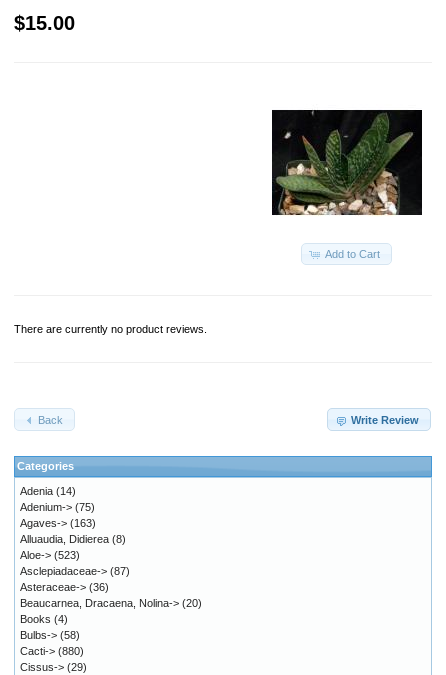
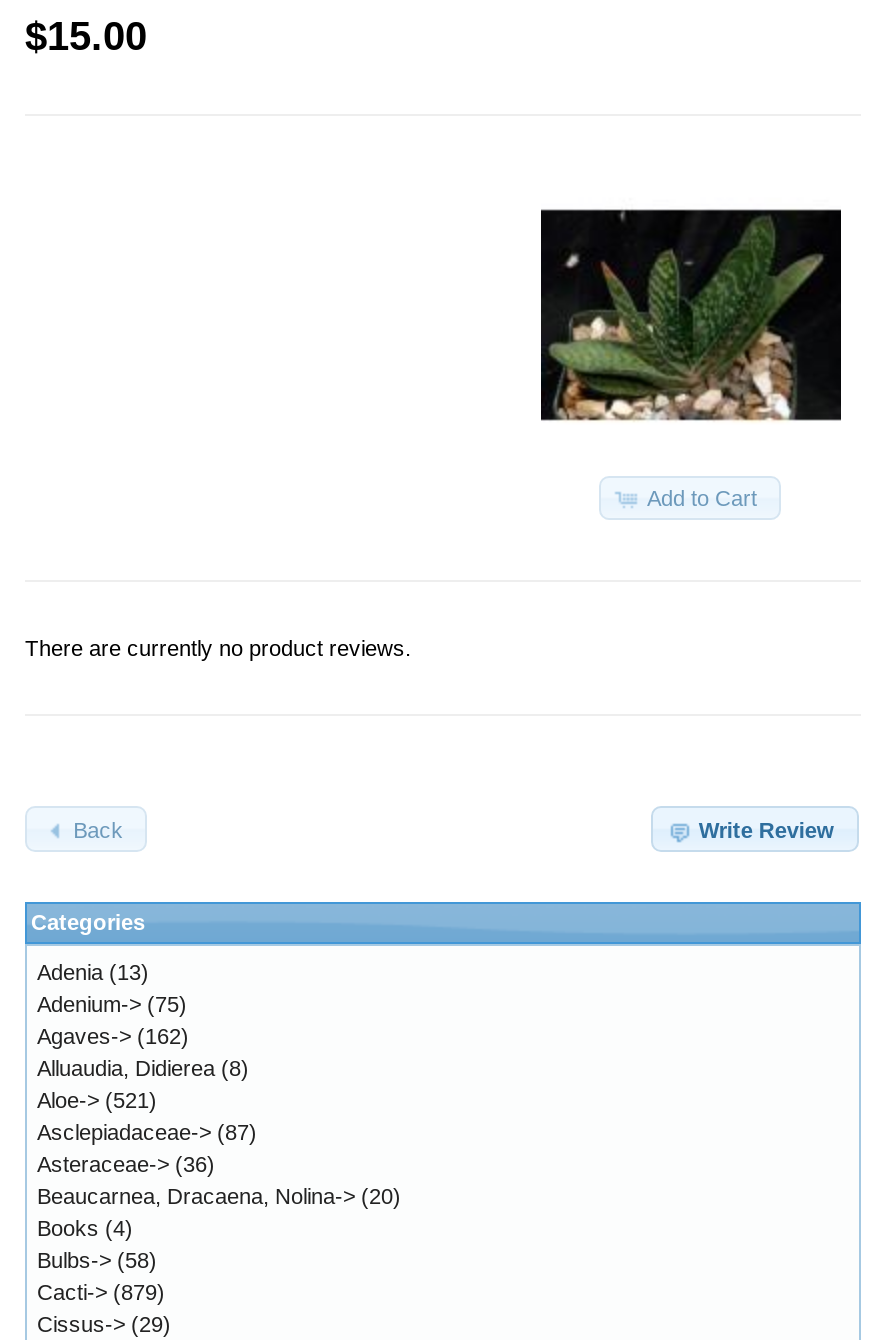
- Adenia (14)
+ Adenia (13)

- Agaves-> (163)
+ Agaves-> (162)

- Aloe-> (523)
+ Aloe-> (521)

- Cacti-> (880)
+ Cacti-> (879)
